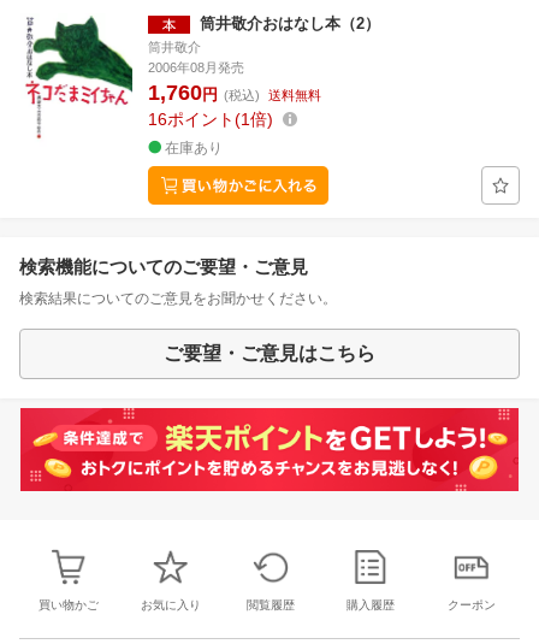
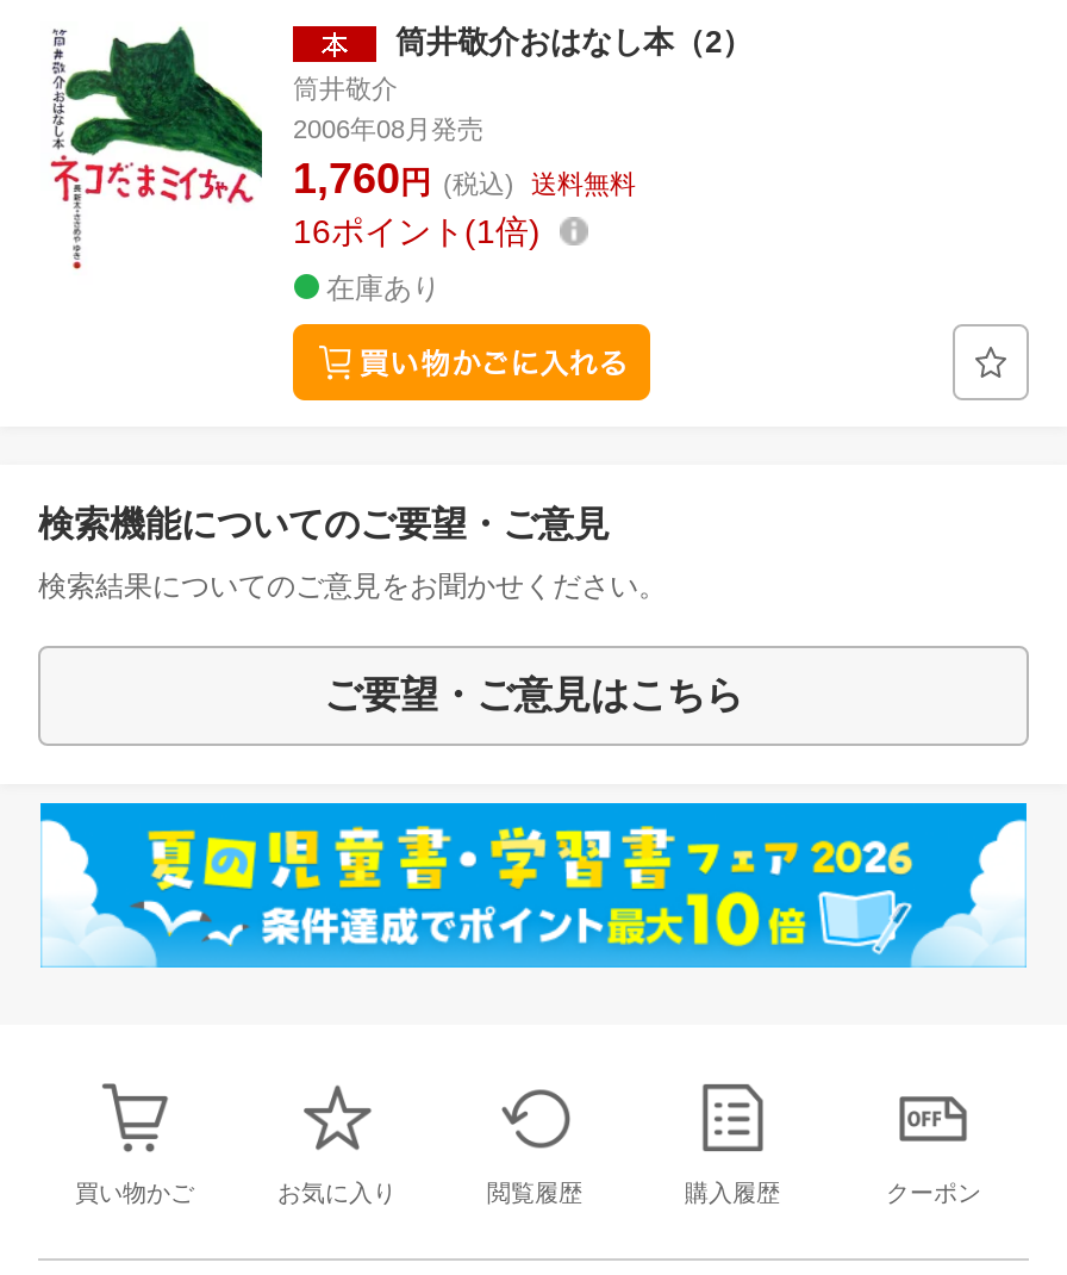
- [image]
+ [image]
